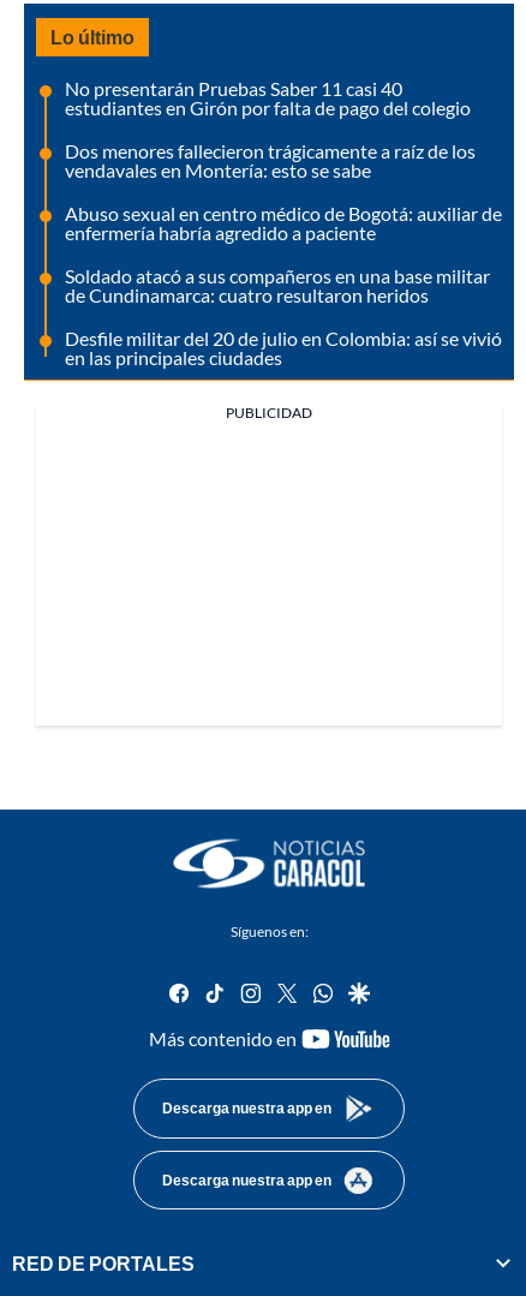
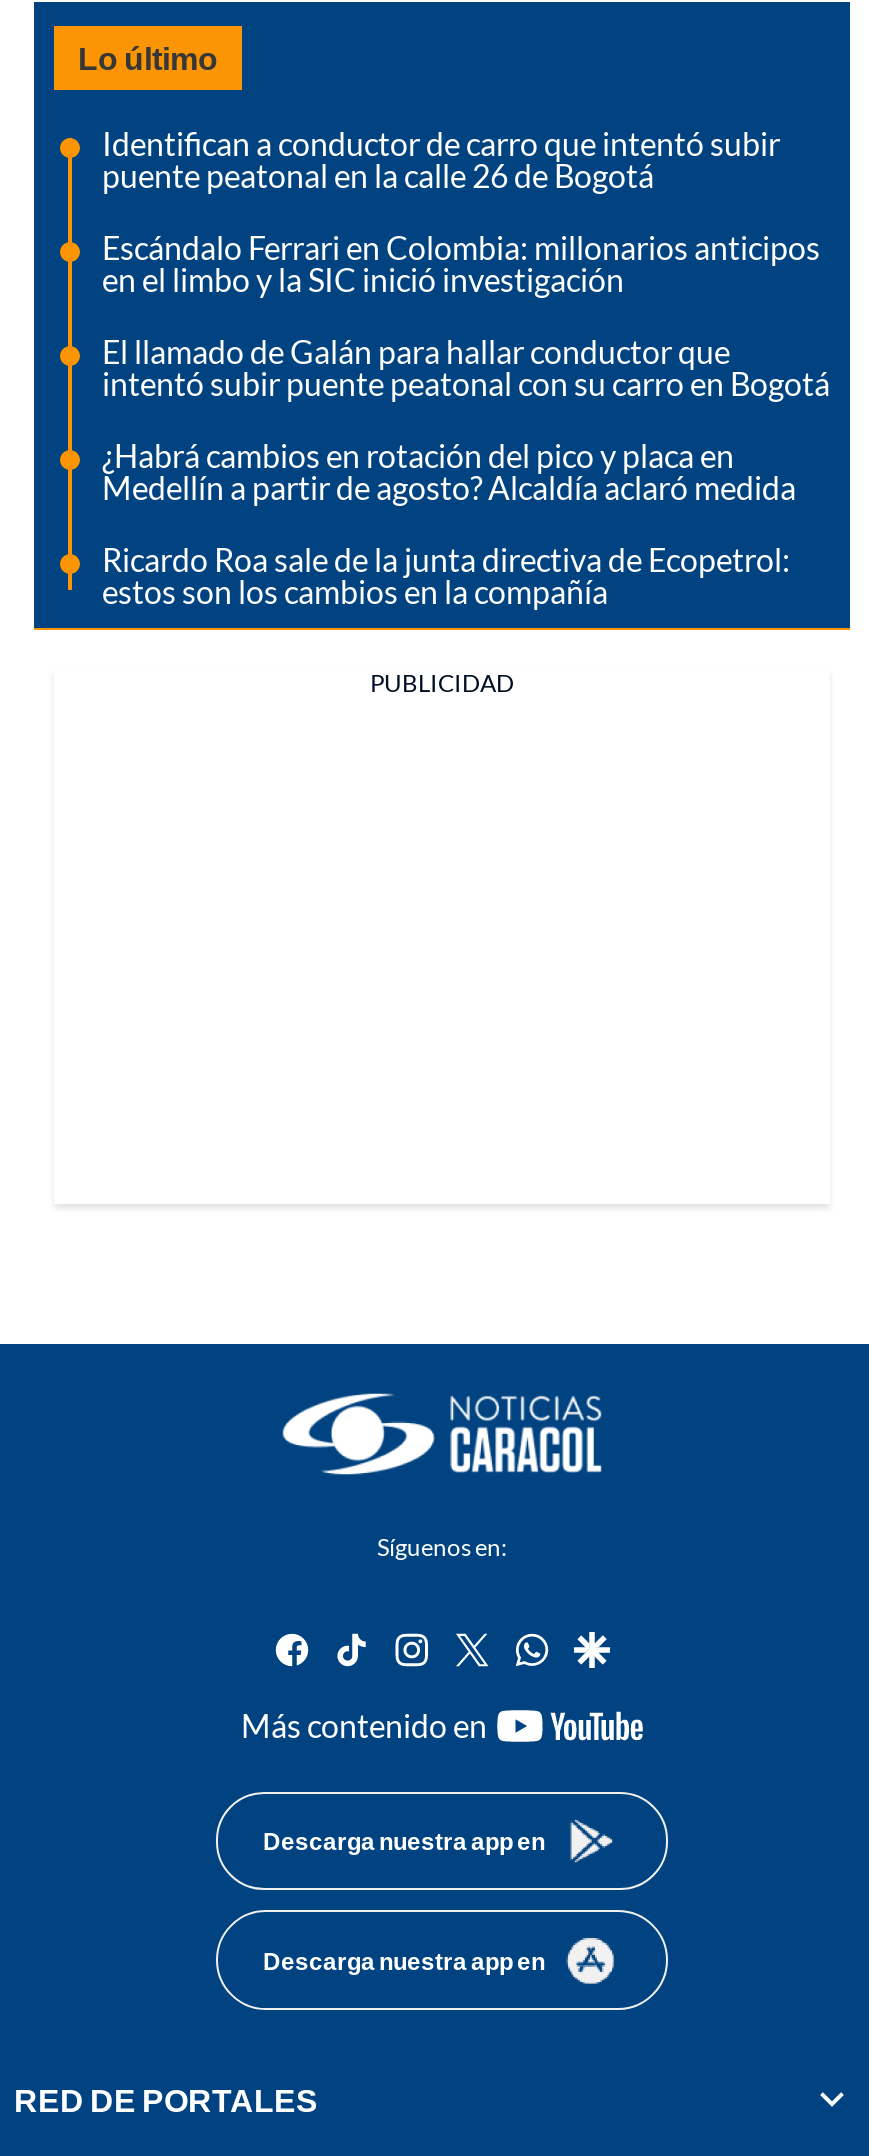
- No presentarán Pruebas Saber 11 casi 40
- estudiantes en Girón por falta de pago del colegio
+ Identifican a conductor de carro que intentó subir
+ puente peatonal en la calle 26 de Bogotá

- Dos menores fallecieron trágicamente a raíz de los
- vendavales en Montería: esto se sabe
+ Escándalo Ferrari en Colombia: millonarios anticipos
+ en el limbo y la SIC inició investigación

- Abuso sexual en centro médico de Bogotá: auxiliar de
- enfermería habría agredido a paciente
+ El llamado de Galán para hallar conductor que
+ intentó subir puente peatonal con su carro en Bogotá

- Soldado atacó a sus compañeros en una base militar
- de Cundinamarca: cuatro resultaron heridos
+ ¿Habrá cambios en rotación del pico y placa en
+ Medellín a partir de agosto? Alcaldía aclaró medida

- Desfile militar del 20 de julio en Colombia: así se vivió
- en las principales ciudades
+ Ricardo Roa sale de la junta directiva de Ecopetrol:
+ estos son los cambios en la compañía
